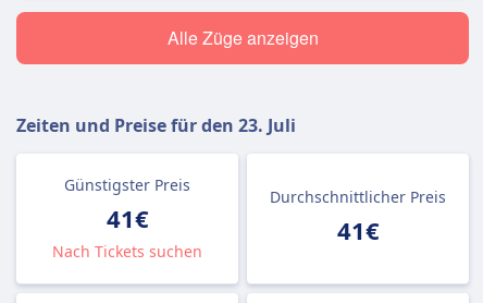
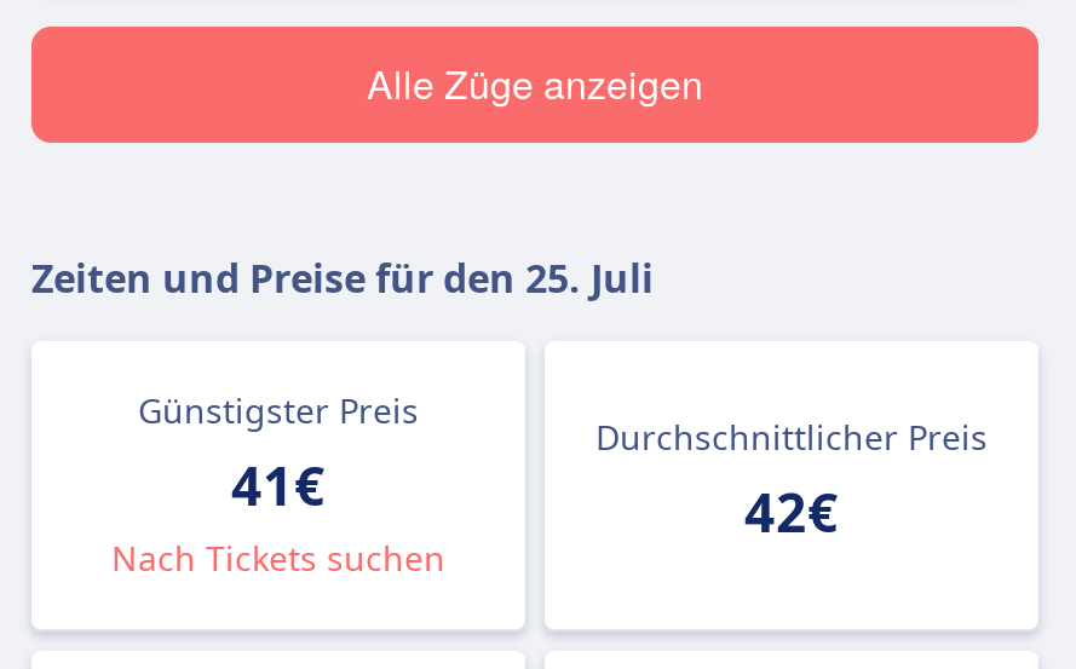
- Zeiten und Preise für den 23. Juli
+ Zeiten und Preise für den 25. Juli

- 41€
+ 42€
